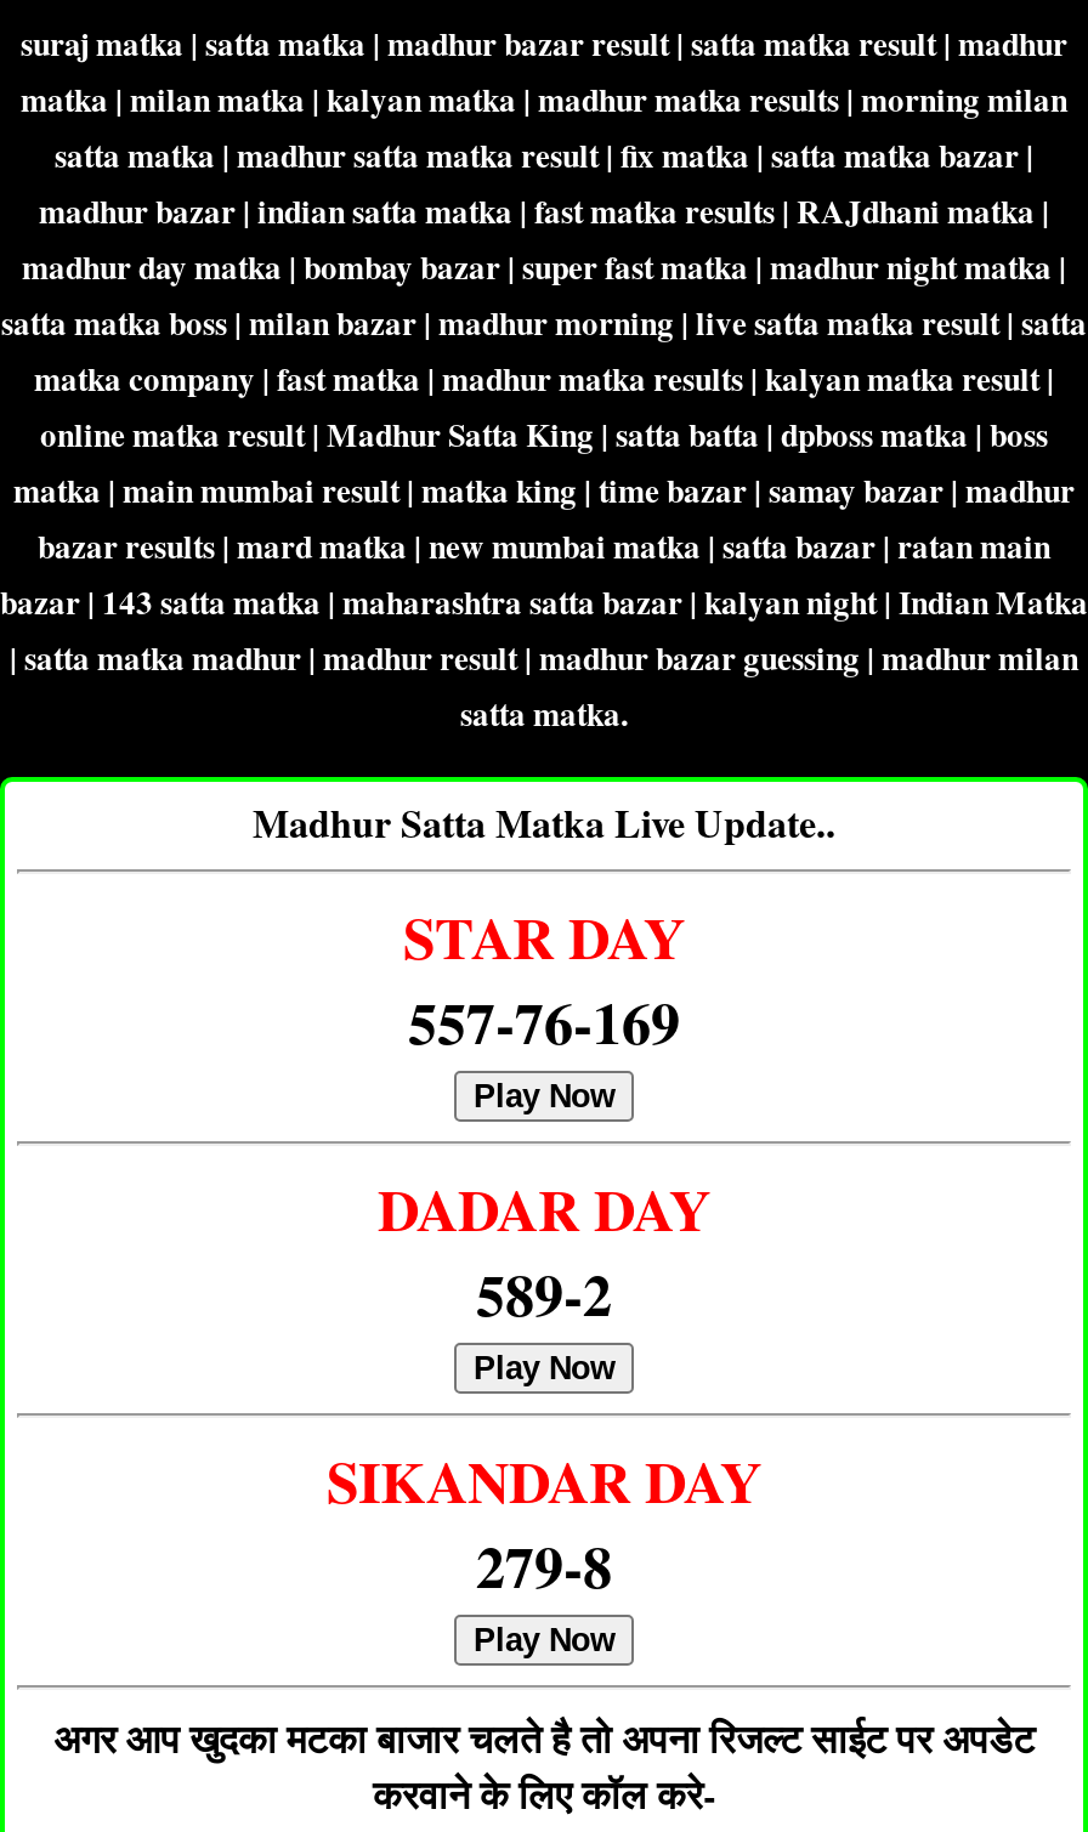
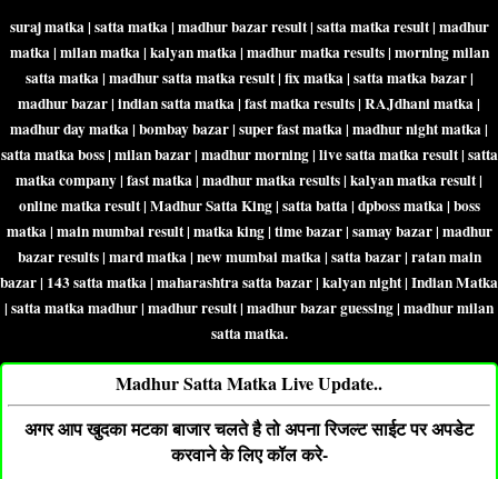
- STAR DAY
- 557-76-169
- Play Now
- DADAR DAY
- 589-2
- Play Now
- SIKANDAR DAY
- 279-8
- Play Now
